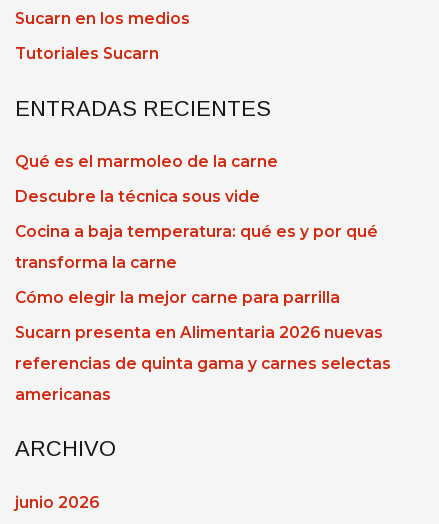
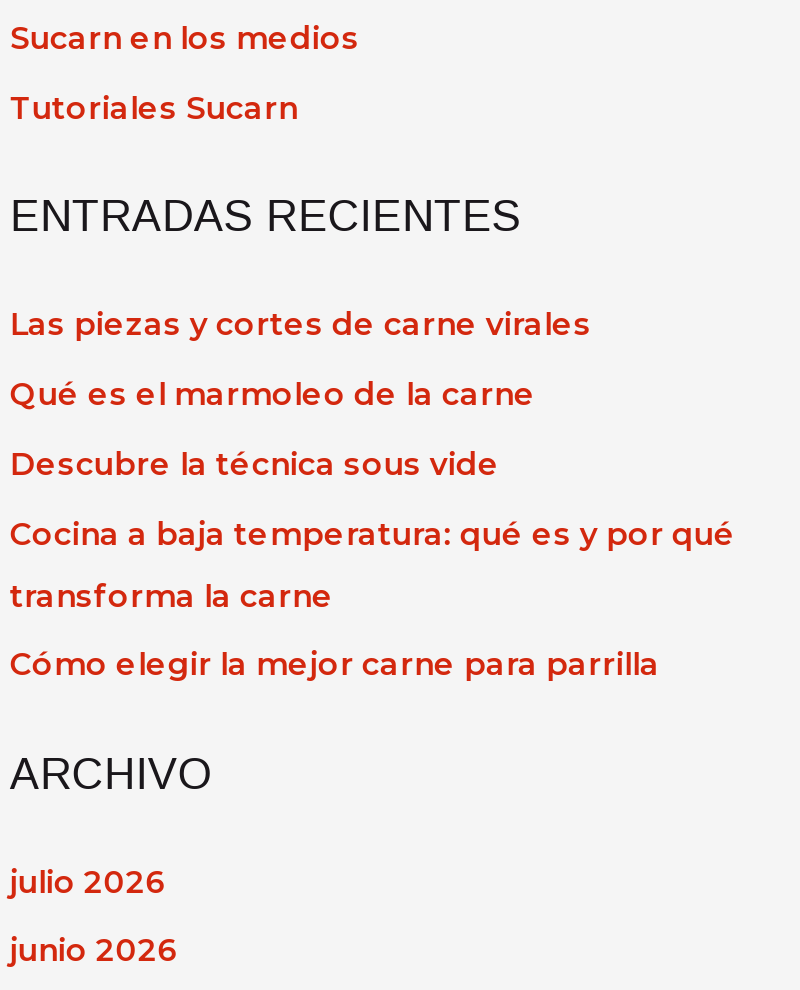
+ Las piezas y cortes de carne virales

moved down: Qué es el marmoleo de la carne | Descubre la técnica sous vide | Cocina a baja temperatura: qué es y por qué | transforma la carne | Cómo elegir la mejor carne para parrilla

- Sucarn presenta en Alimentaria 2026 nuevas
- referencias de quinta gama y carnes selectas
- americanas

moved up: ARCHIVO

+ julio 2026
